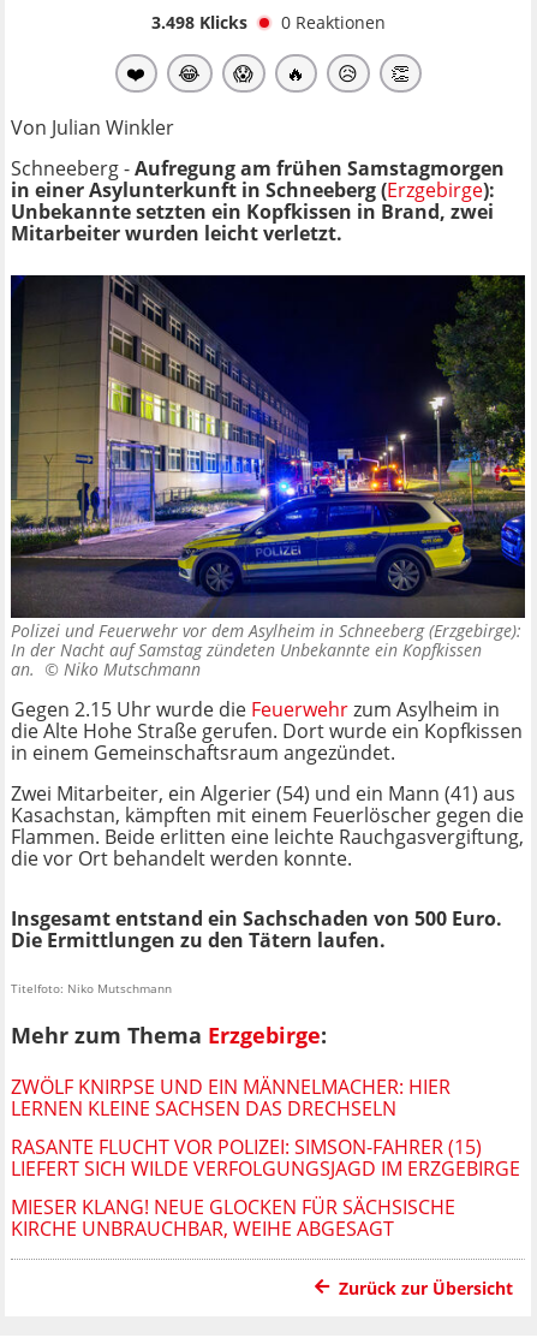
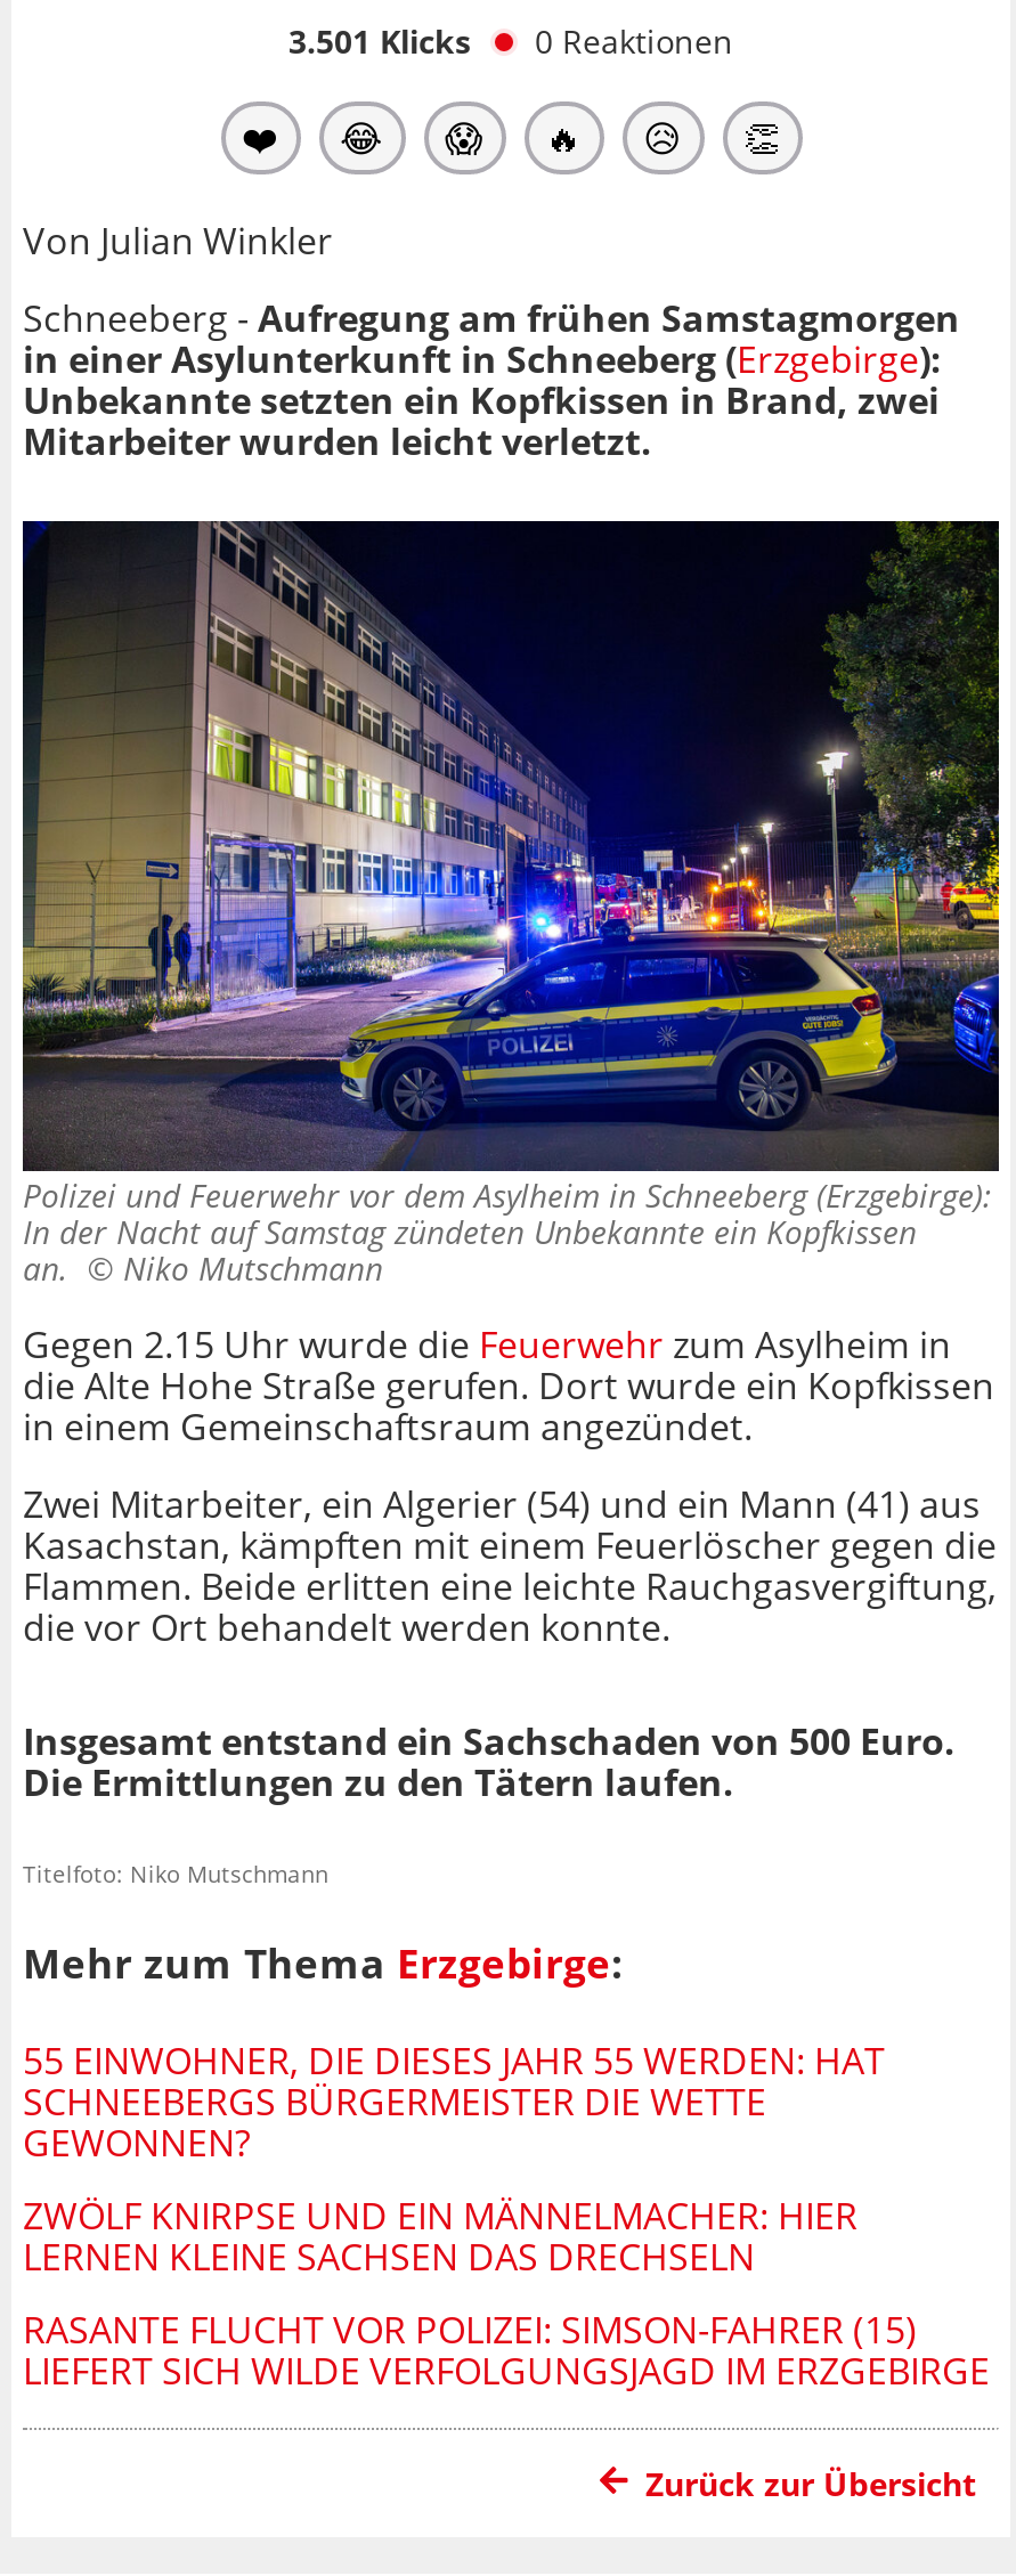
- 3.498 Klicks 0 Reaktionen
+ 3.501 Klicks 0 Reaktionen

+ 55 EINWOHNER, DIE DIESES JAHR 55 WERDEN: HAT
+ SCHNEEBERGS BÜRGERMEISTER DIE WETTE
+ GEWONNEN?

moved down: ZWÖLF KNIRPSE UND EIN MÄNNELMACHER: HIER | LERNEN KLEINE SACHSEN DAS DRECHSELN | RASANTE FLUCHT VOR POLIZEI: SIMSON-FAHRER (15) | LIEFERT SICH WILDE VERFOLGUNGSJAGD IM ERZGEBIRGE

- MIESER KLANG! NEUE GLOCKEN FÜR SÄCHSISCHE
- KIRCHE UNBRAUCHBAR, WEIHE ABGESAGT
